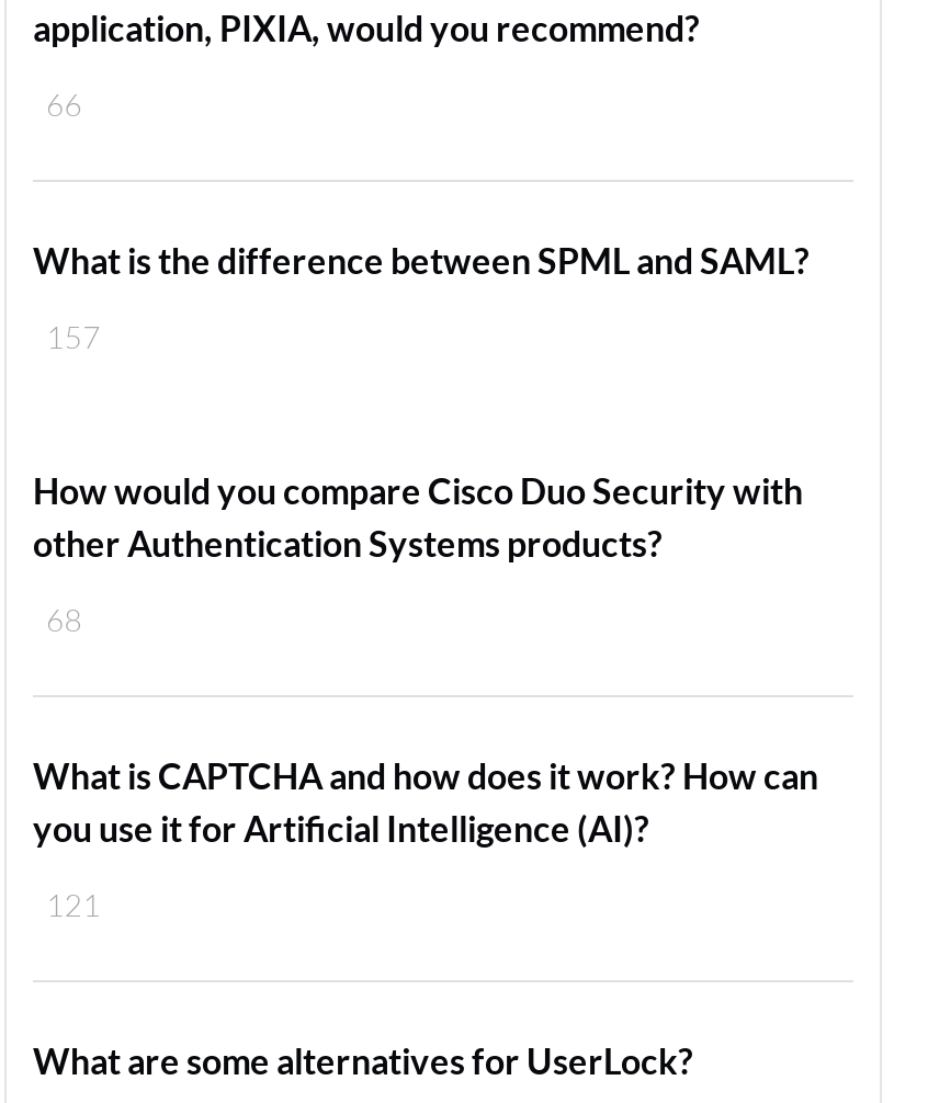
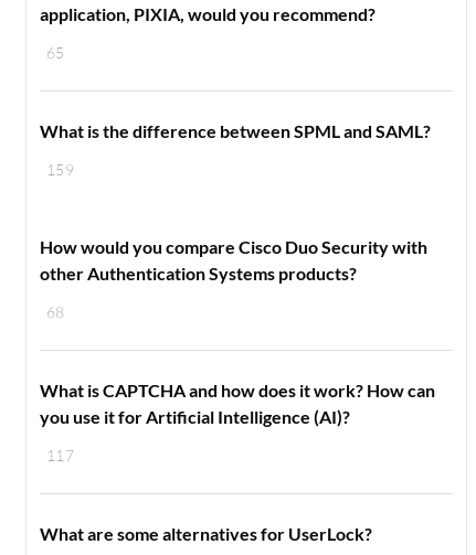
- 66
+ 65

- 157
+ 159

- 121
+ 117
